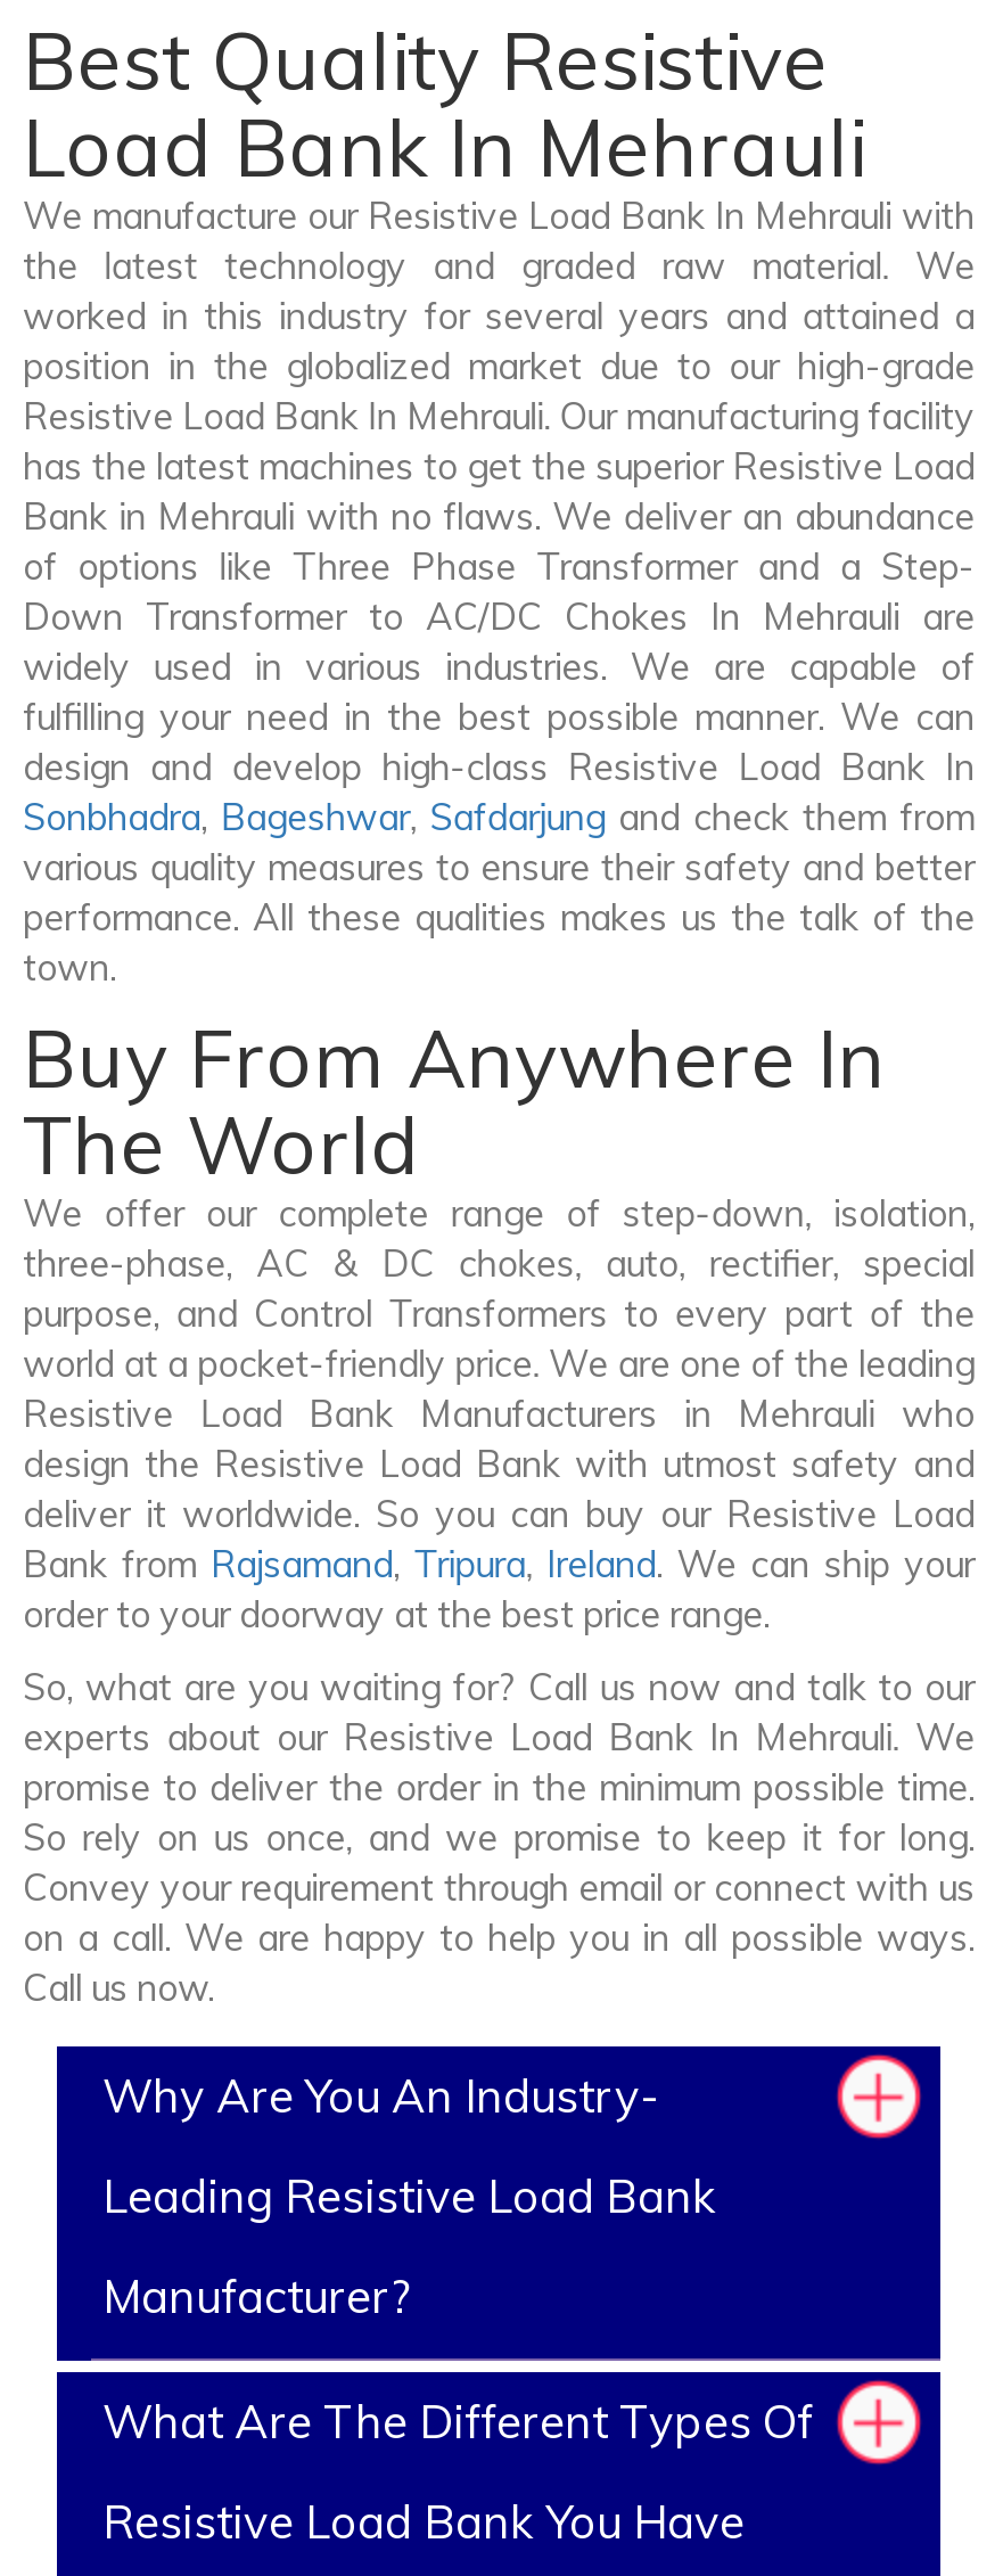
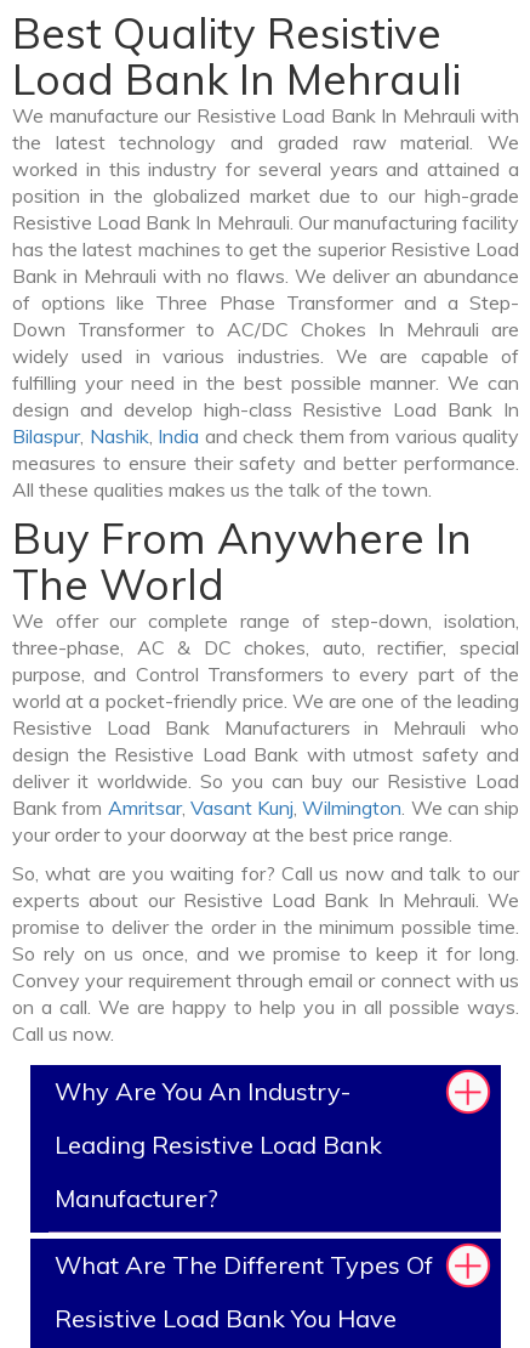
- Sonbhadra, Bageshwar, Safdarjung and check them from
- various quality measures to ensure their safety and better
- performance. All these qualities makes us the talk of the
- town.
+ Bilaspur, Nashik, India and check them from various quality
+ measures to ensure their safety and better performance.
+ All these qualities makes us the talk of the town.

- Bank from Rajsamand, Tripura, Ireland. We can ship your
- order to your doorway at the best price range.
+ Bank from Amritsar, Vasant Kunj, Wilmington. We can ship
+ your order to your doorway at the best price range.
